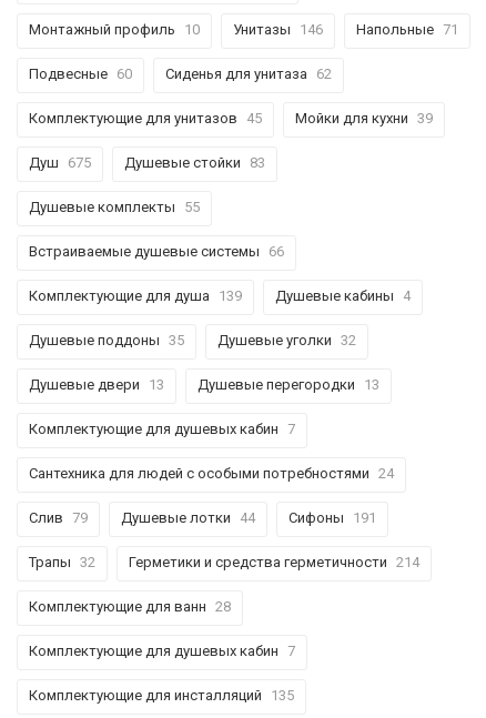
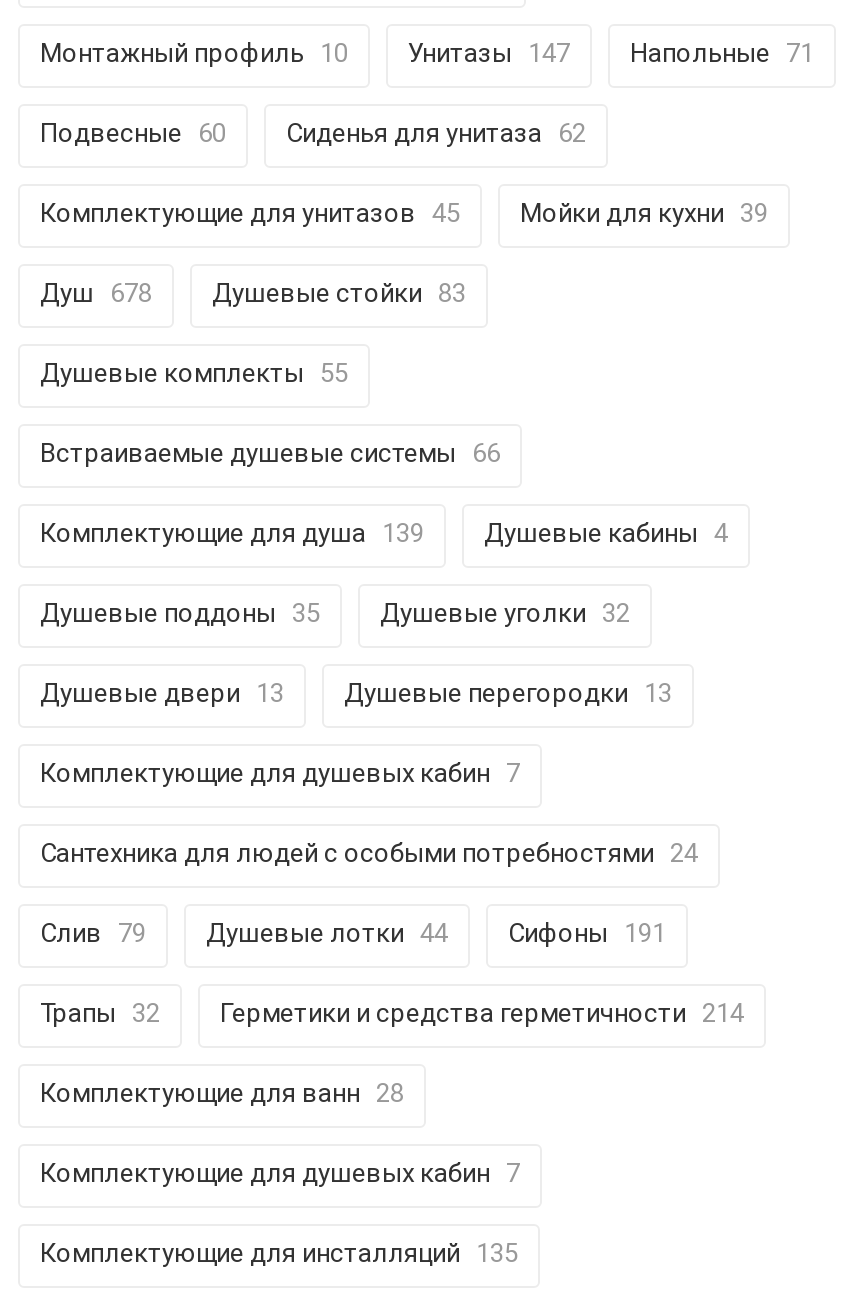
- Монтажный профиль 10 Унитазы 146 Напольные 71
+ Монтажный профиль 10 Унитазы 147 Напольные 71

- Душ 675 Душевые стойки 83
+ Душ 678 Душевые стойки 83
